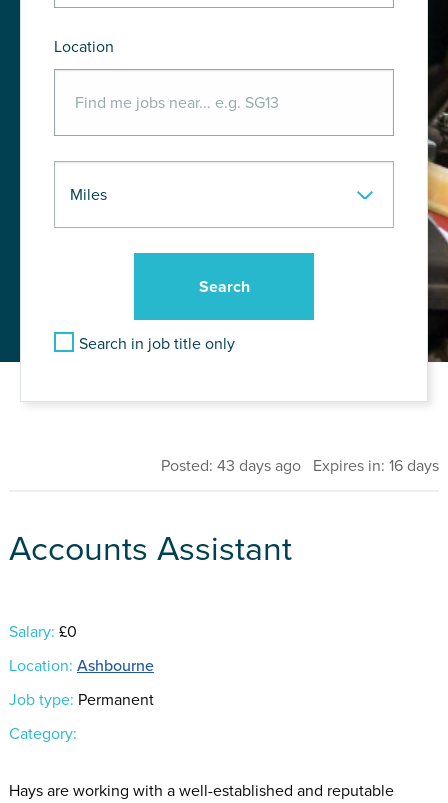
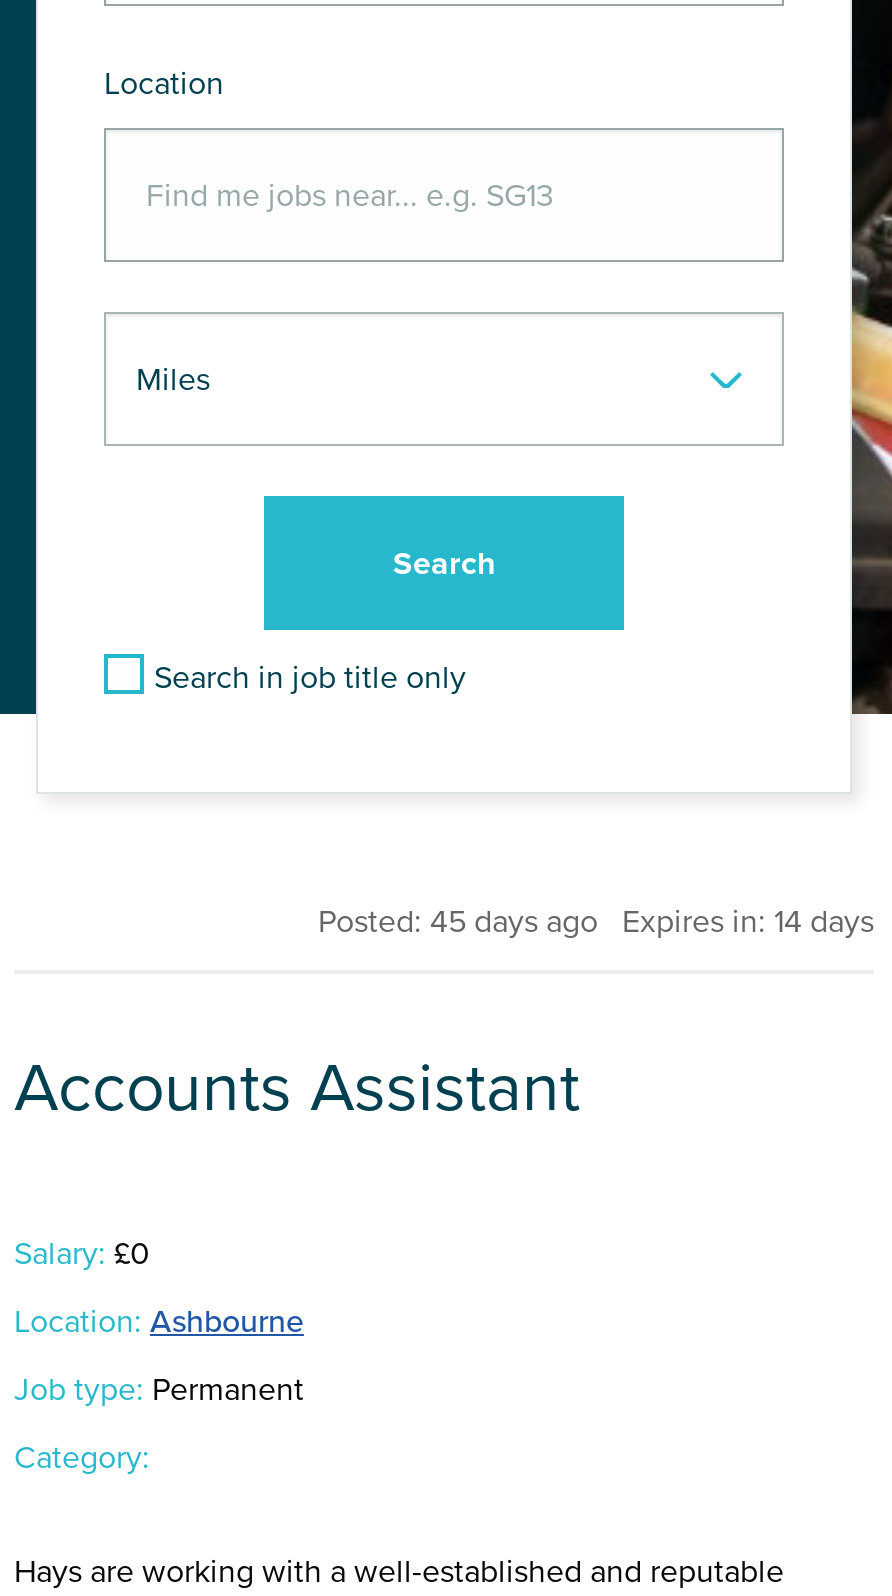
- Posted: 43 days ago Expires in: 16 days
+ Posted: 45 days ago Expires in: 14 days
